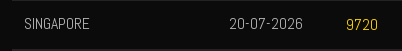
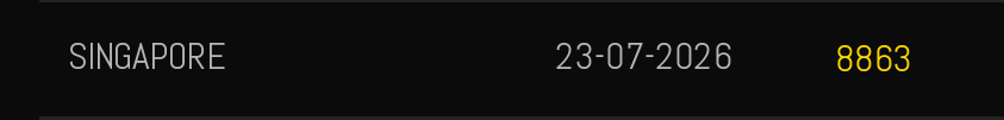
- 20-07-2026
+ 23-07-2026

- 9720
+ 8863
